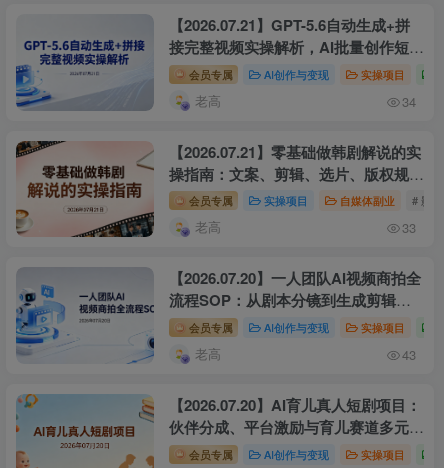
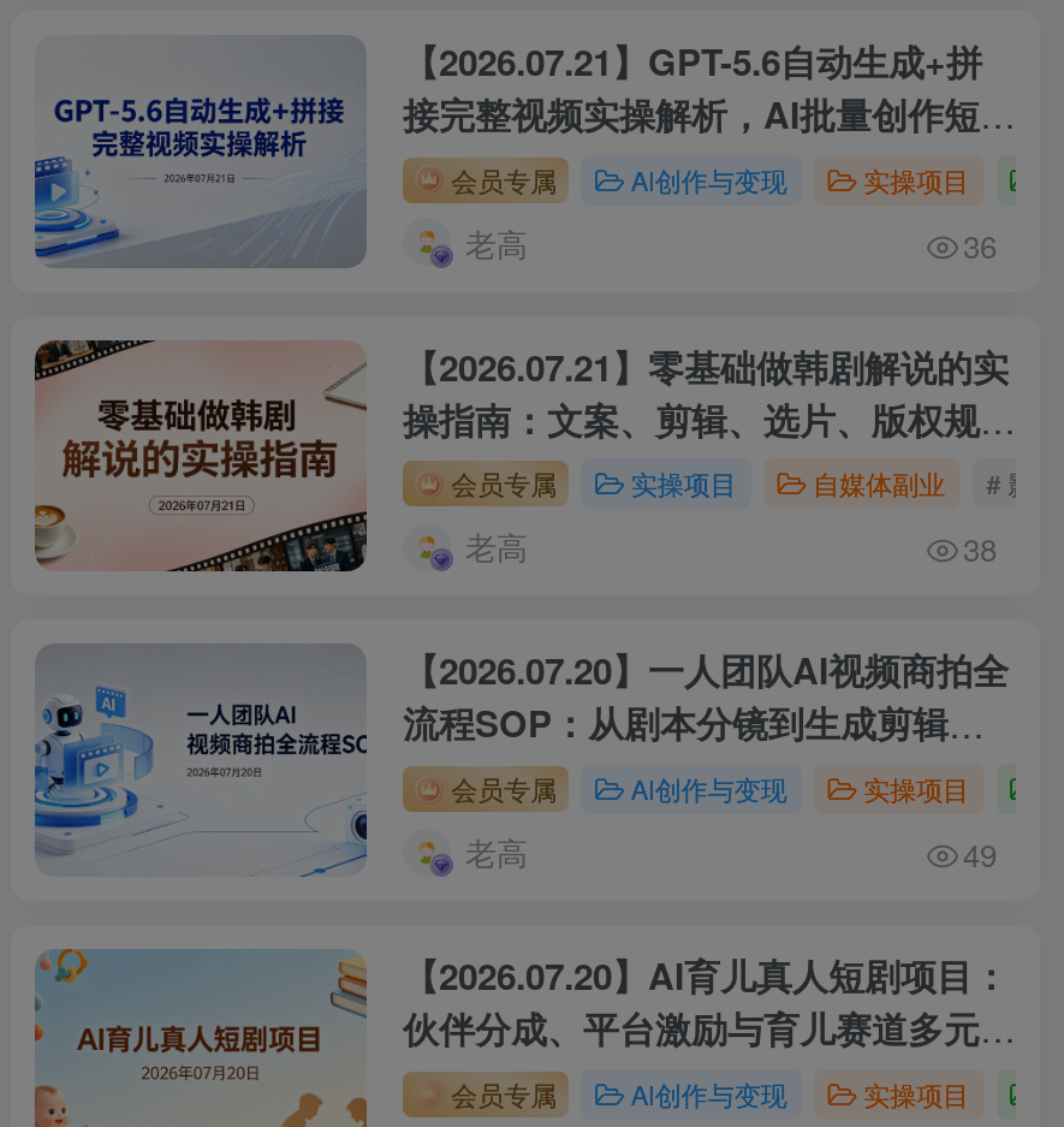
- 34
+ 36

- 33
+ 38

- 43
+ 49
